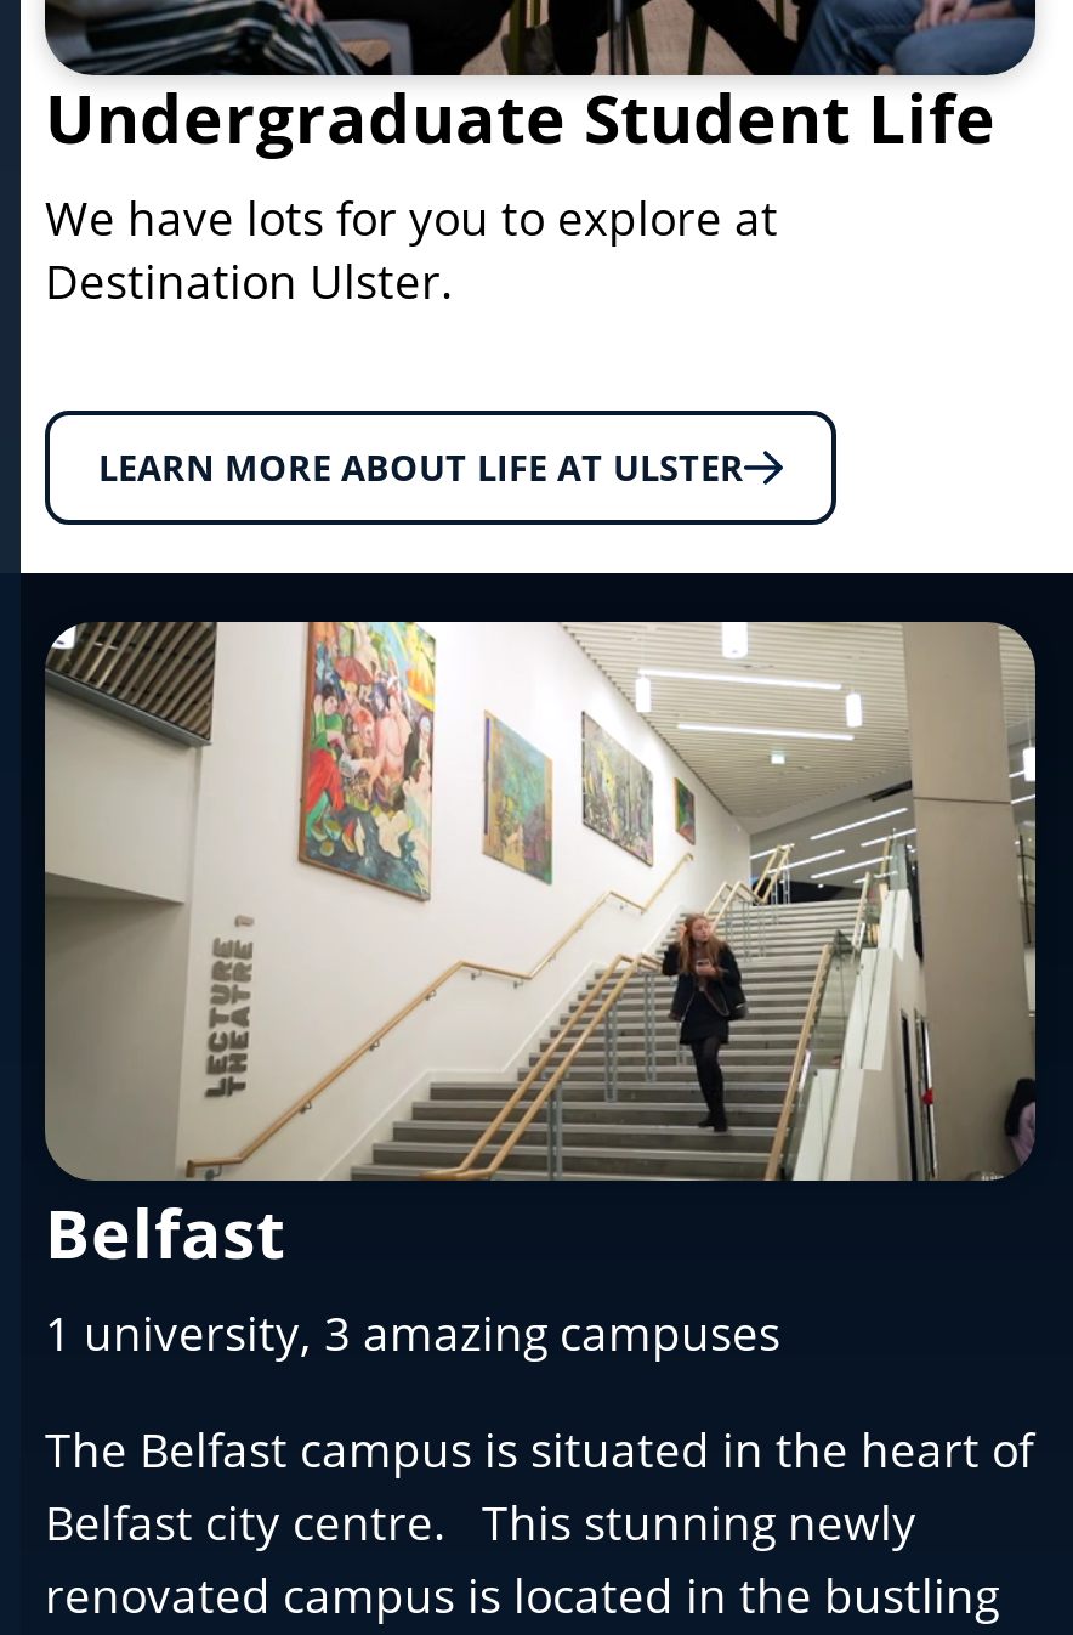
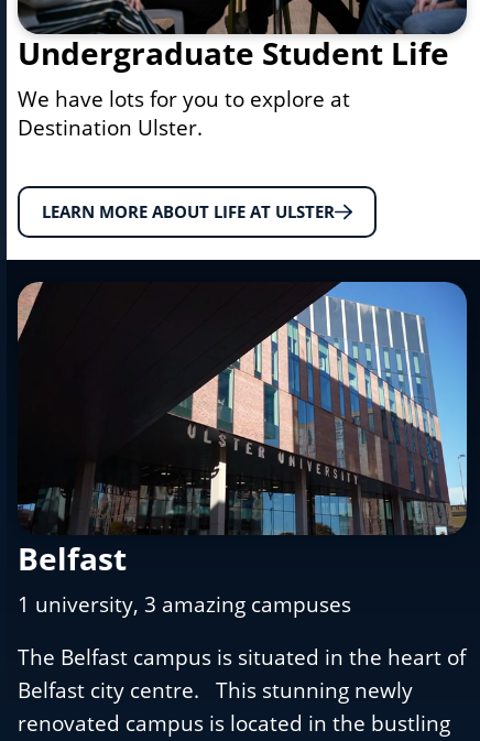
- [image]
+ [image]
